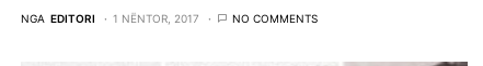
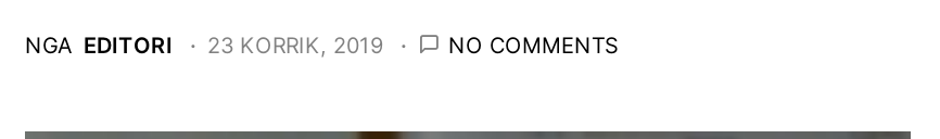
- NGA EDITORI 1 NËNTOR, 2017
+ NGA EDITORI 23 KORRIK, 2019
